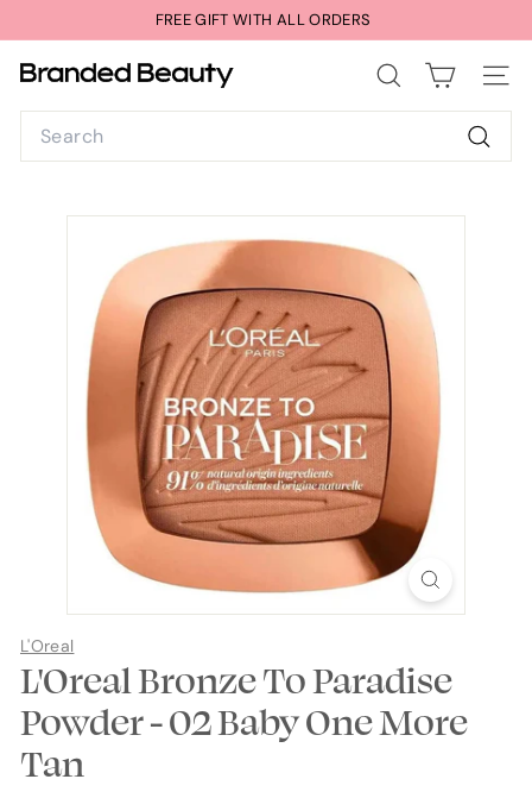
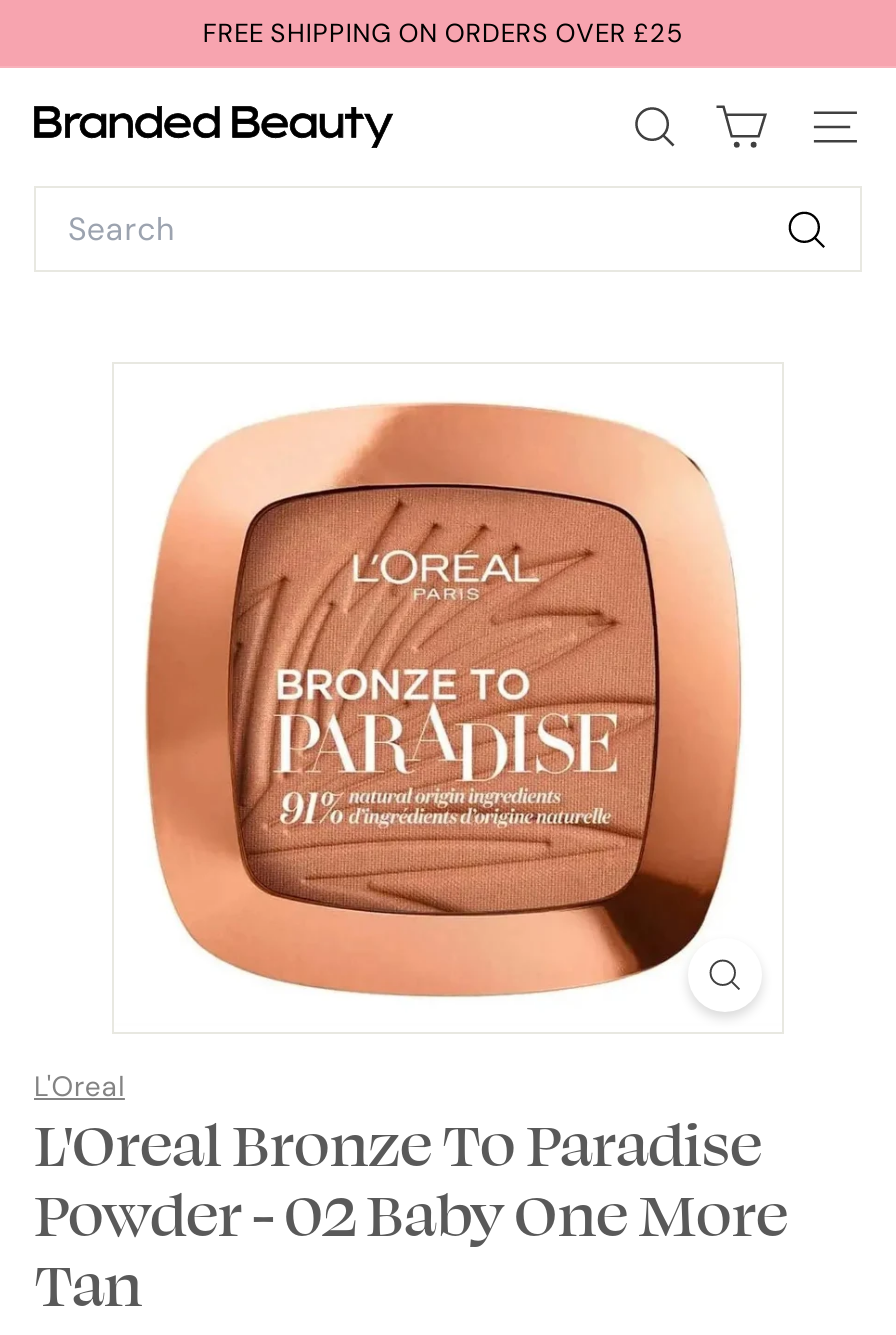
- FREE GIFT WITH ALL ORDERS
+ FREE SHIPPING ON ORDERS OVER £25
